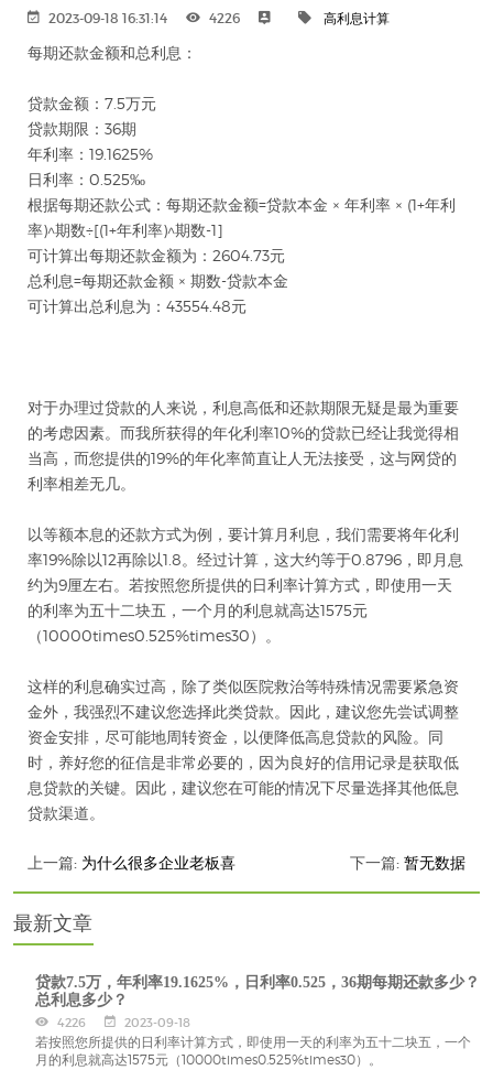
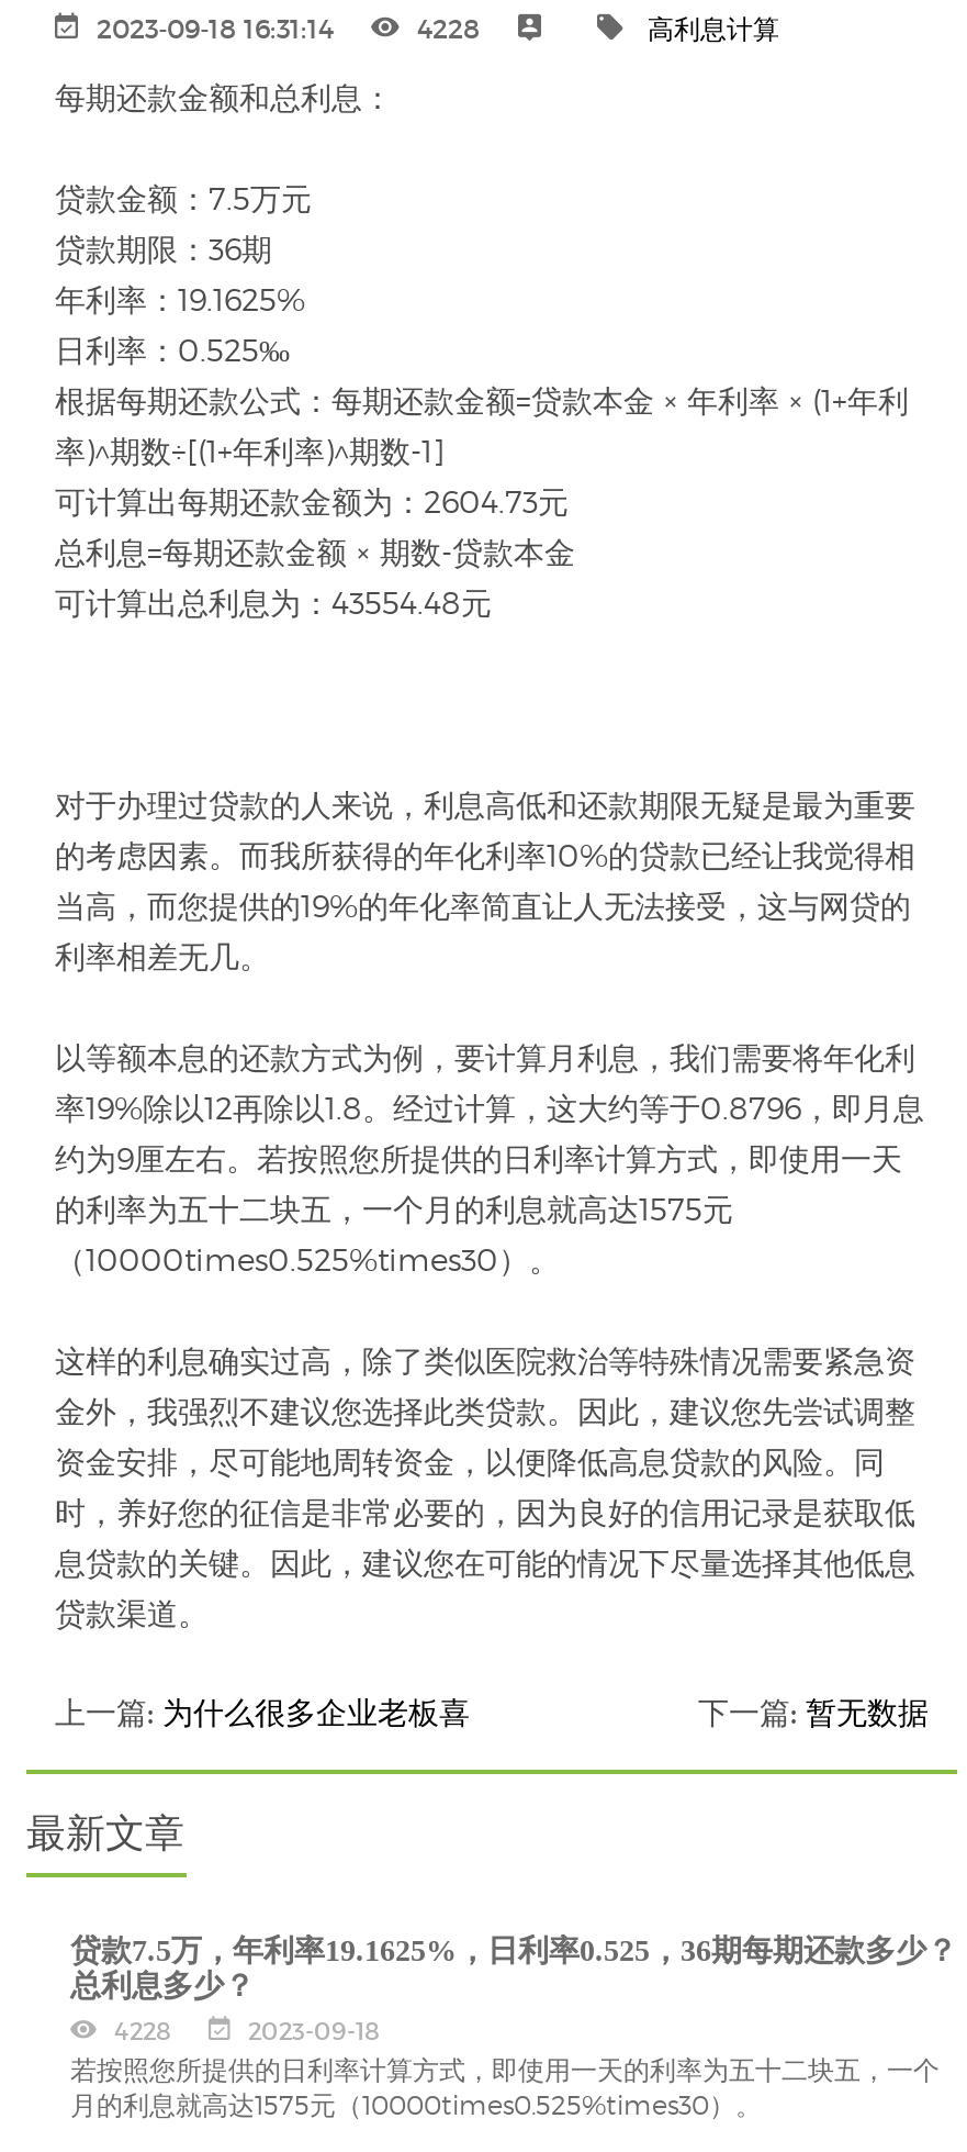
- 4226
+ 4228

- 4226
+ 4228
